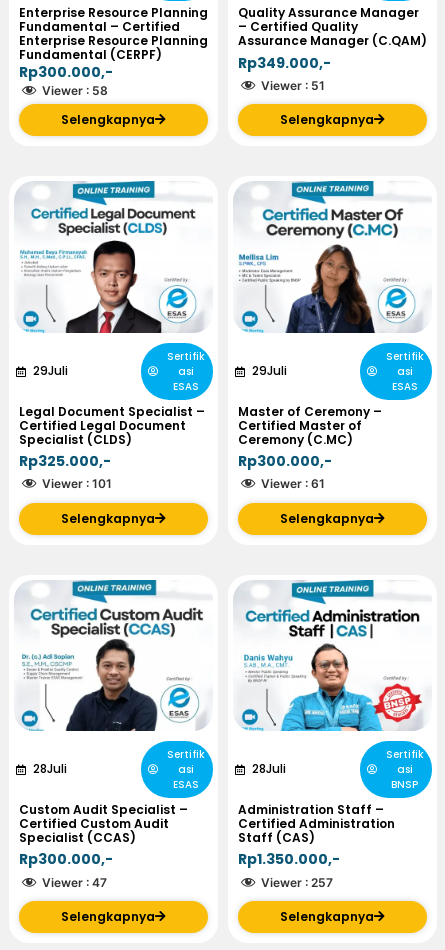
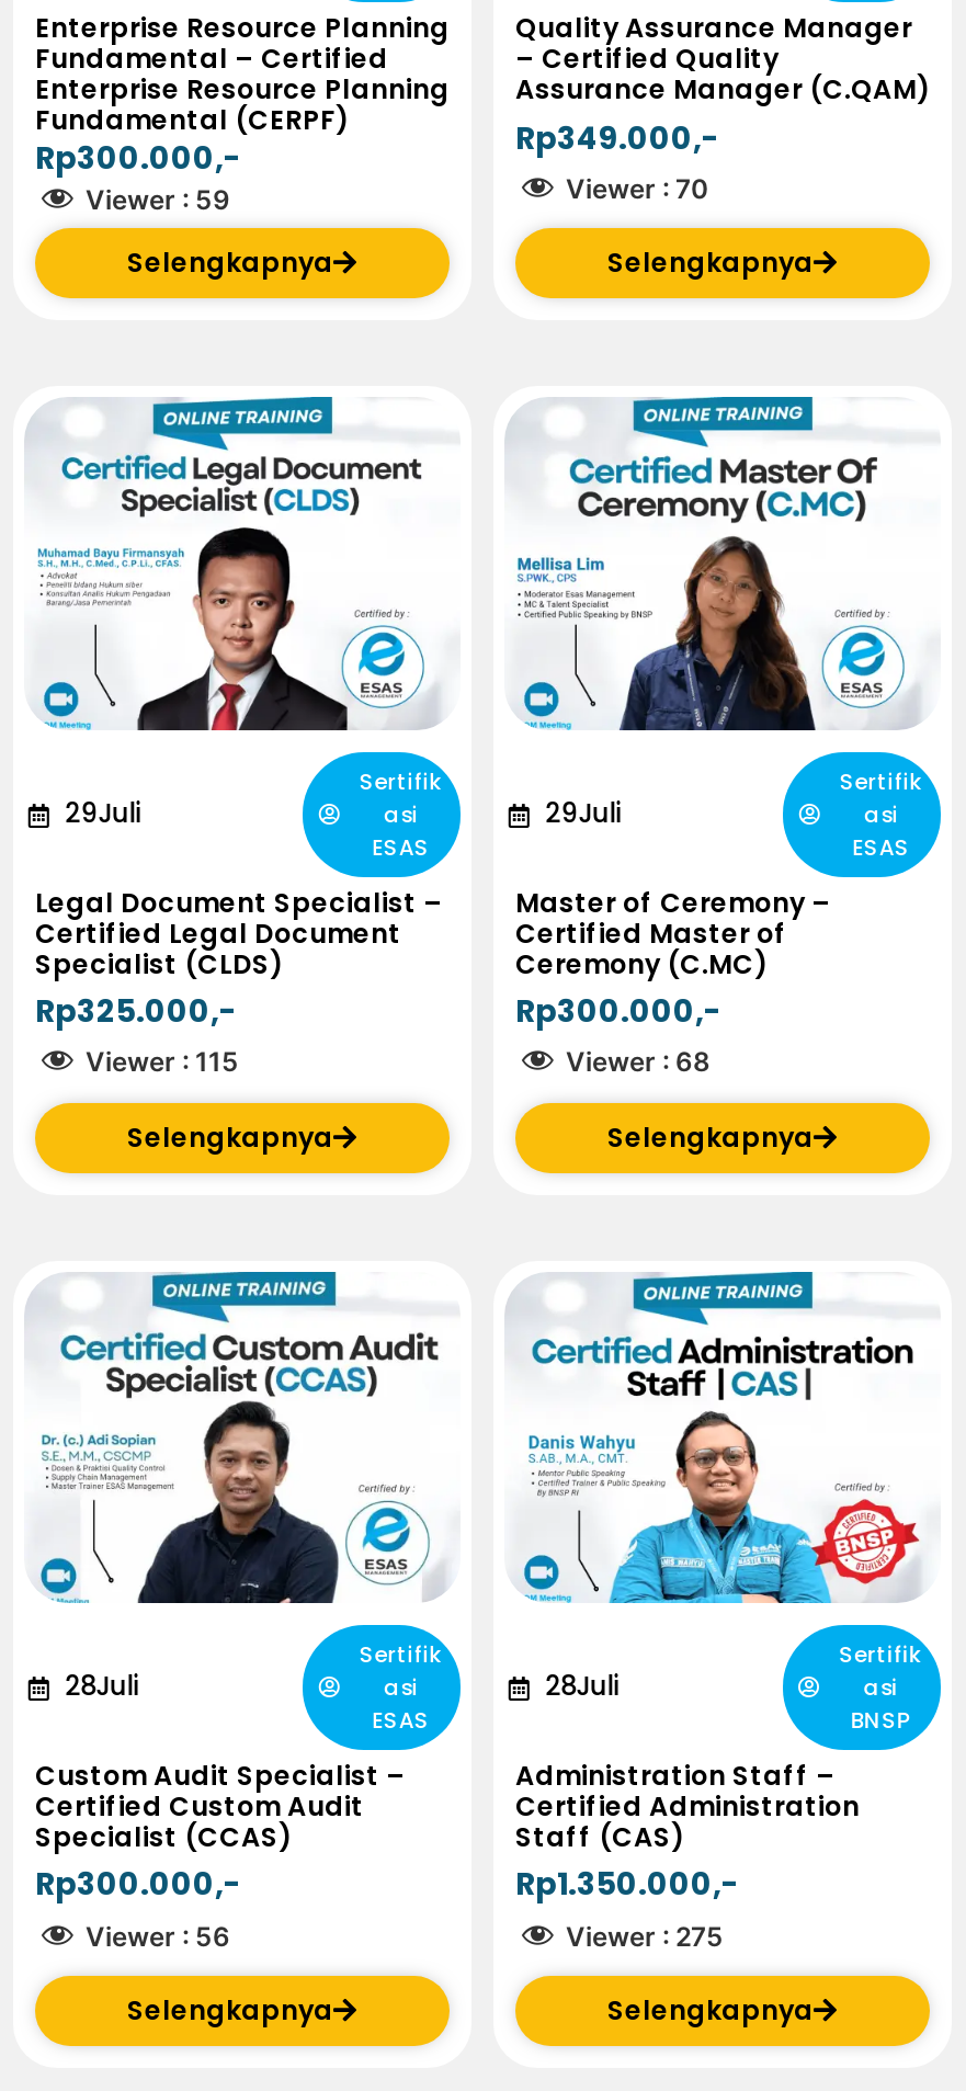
- Viewer : 58
+ Viewer : 59

- Viewer : 51
+ Viewer : 70

- Viewer : 101
+ Viewer : 115

- Viewer : 61
+ Viewer : 68

- Viewer : 47
+ Viewer : 56

- Viewer : 257
+ Viewer : 275
